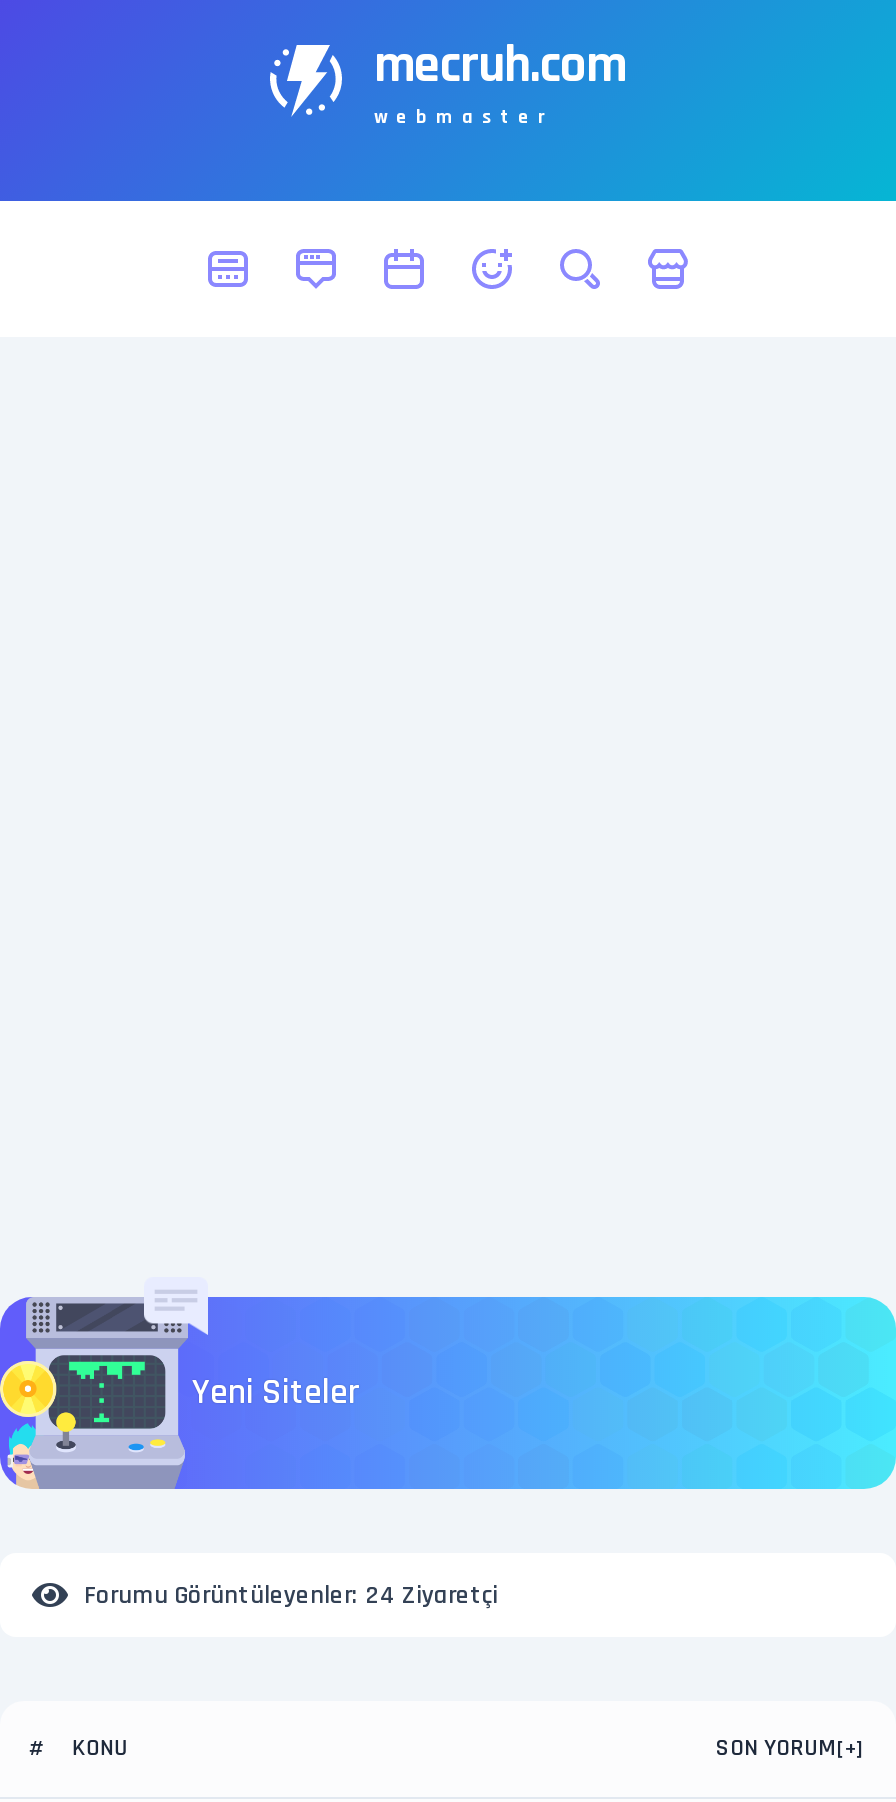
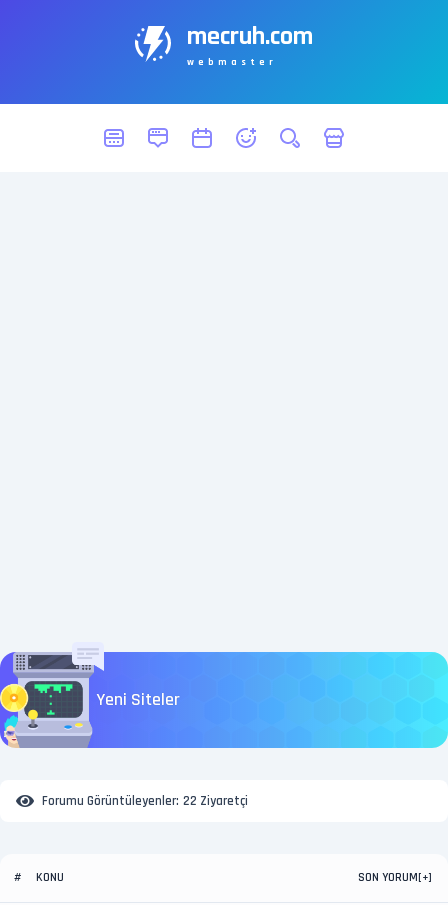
- Forumu Görüntüleyenler: 24 Ziyaretçi
+ Forumu Görüntüleyenler: 22 Ziyaretçi
